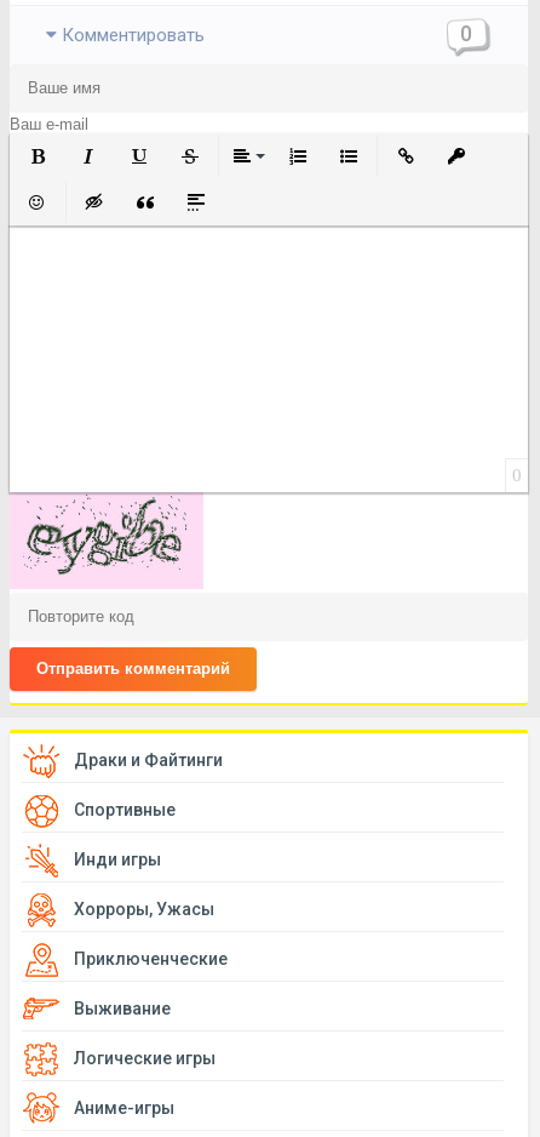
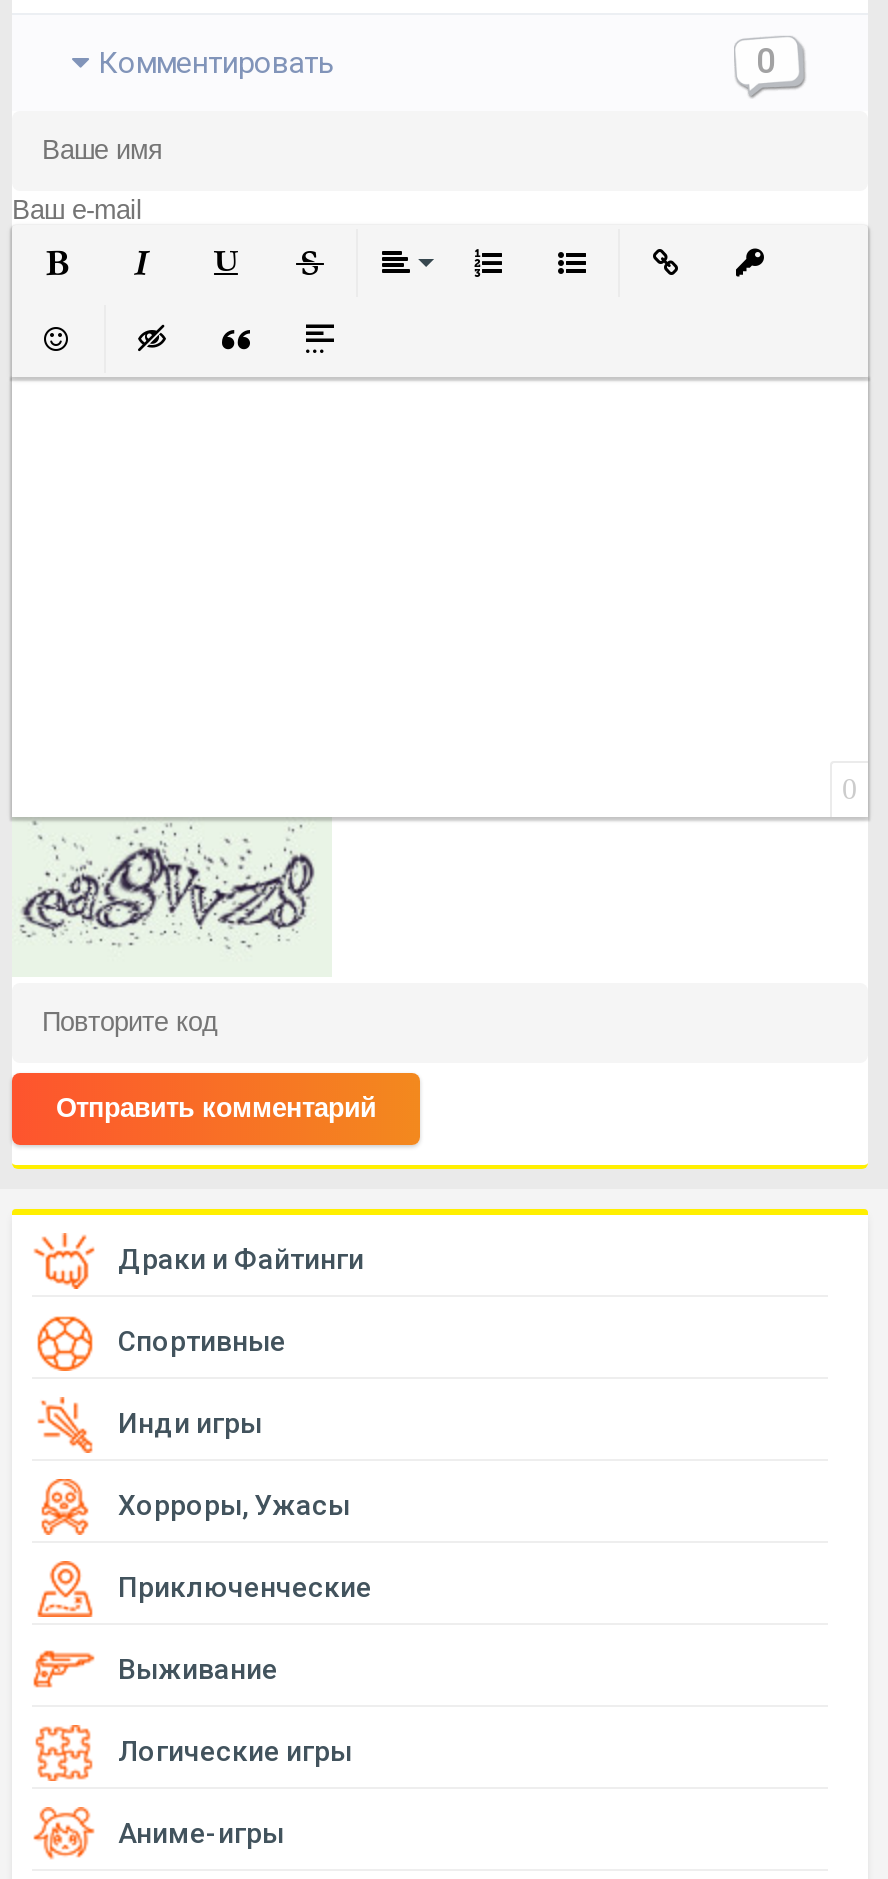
- [image]
+ [image]
